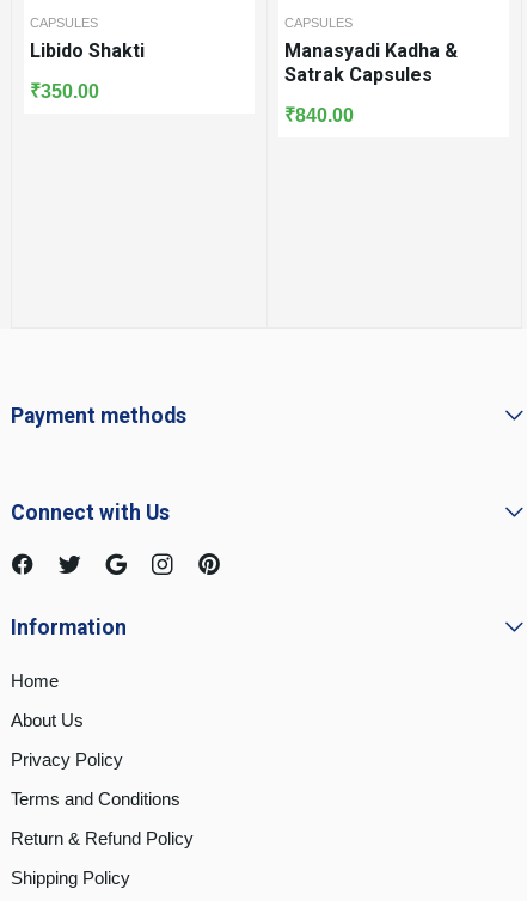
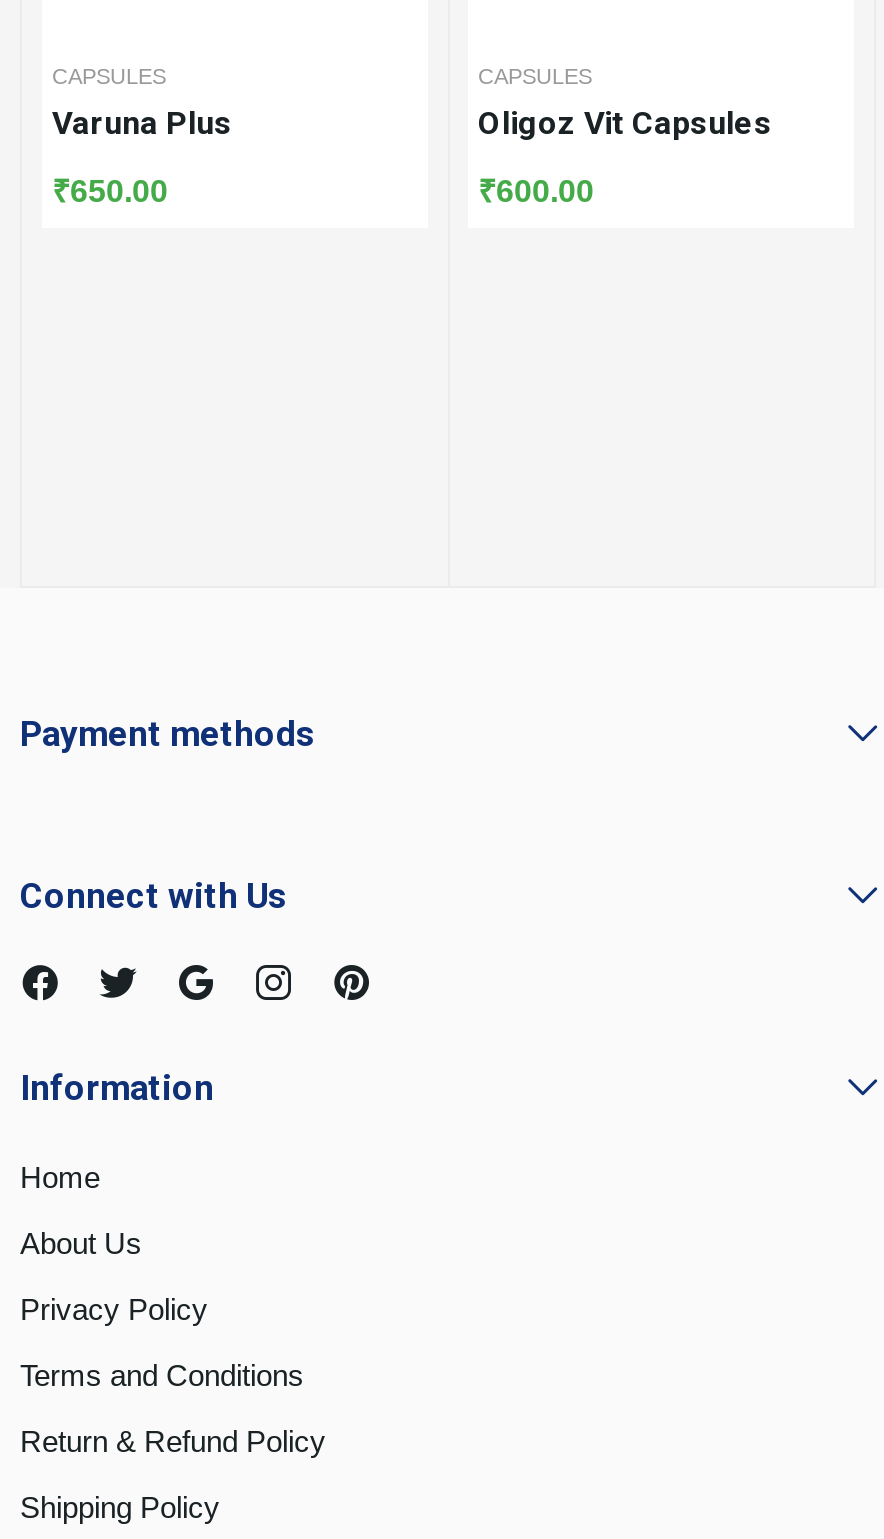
- Libido Shakti
+ Varuna Plus

- Manasyadi Kadha &
- Satrak Capsules
+ Oligoz Vit Capsules

- ₹350.00
+ ₹650.00

- ₹840.00
+ ₹600.00
